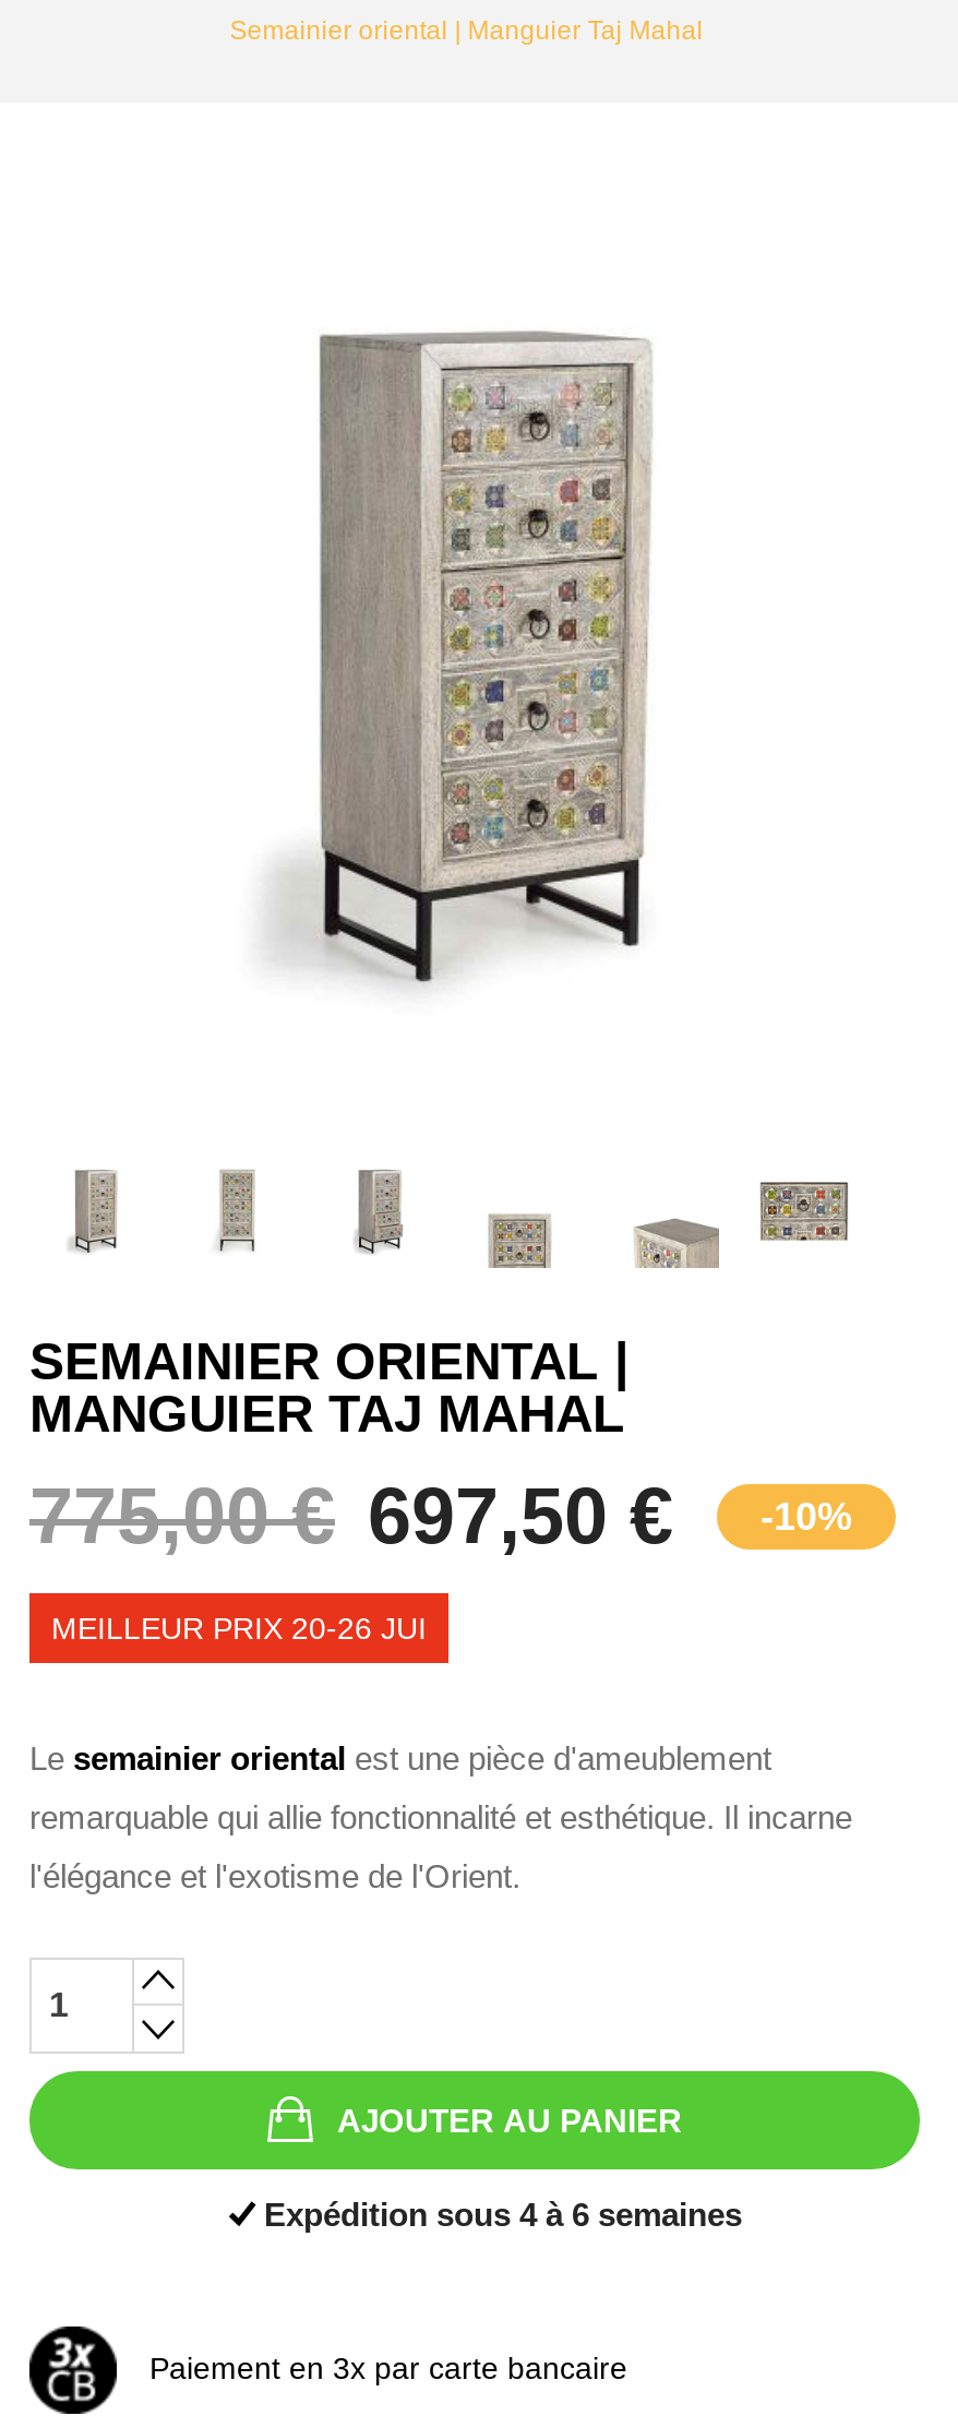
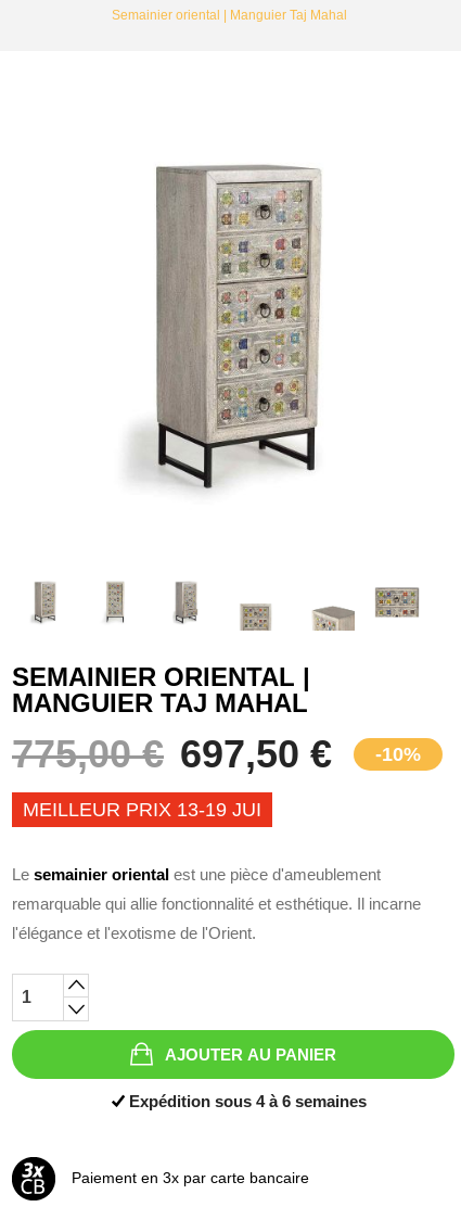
- MEILLEUR PRIX 20-26 JUI
+ MEILLEUR PRIX 13-19 JUI
